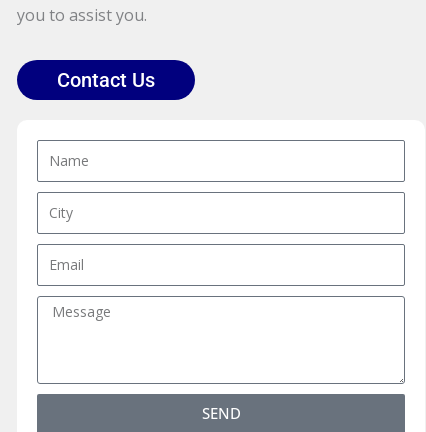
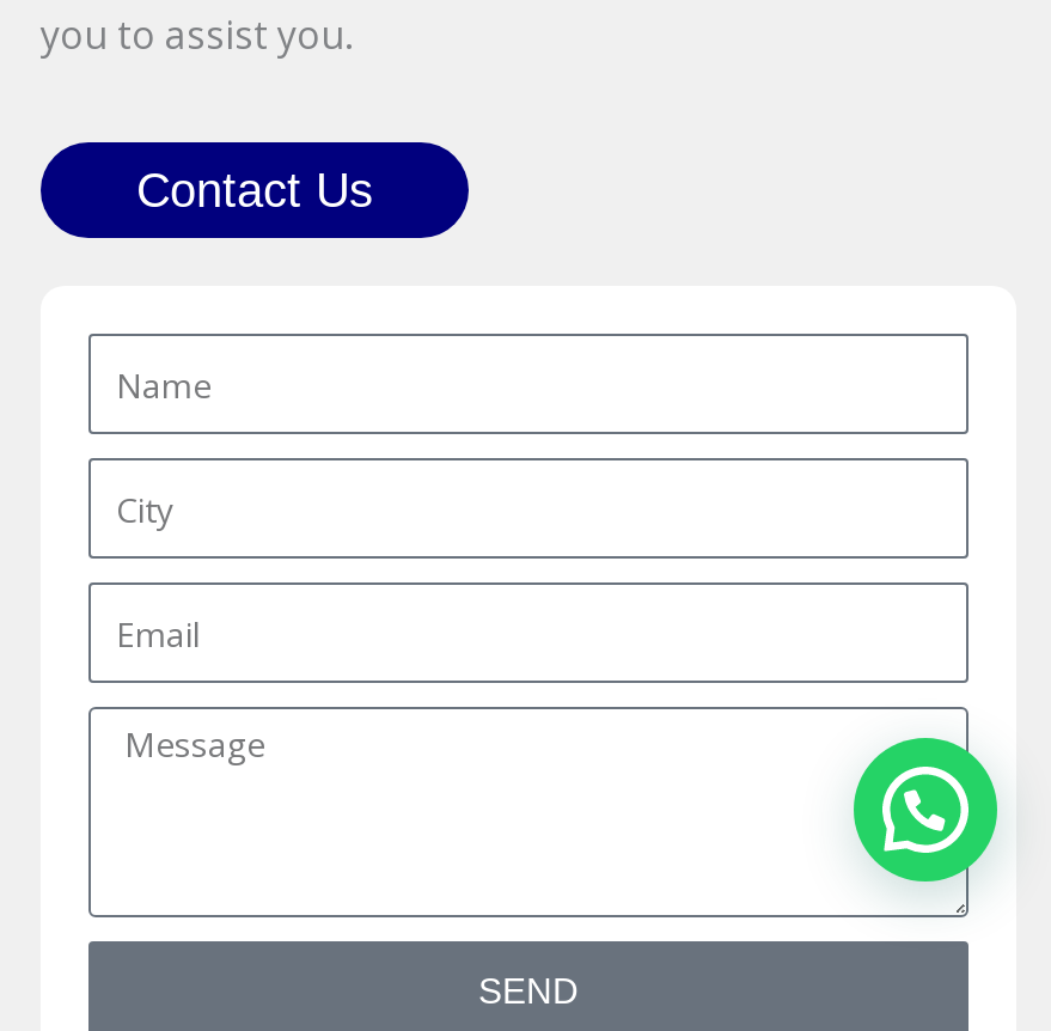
+ [image]
